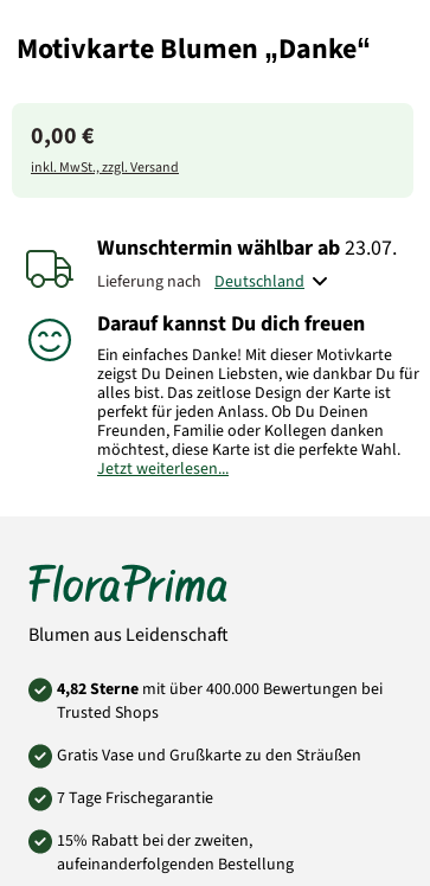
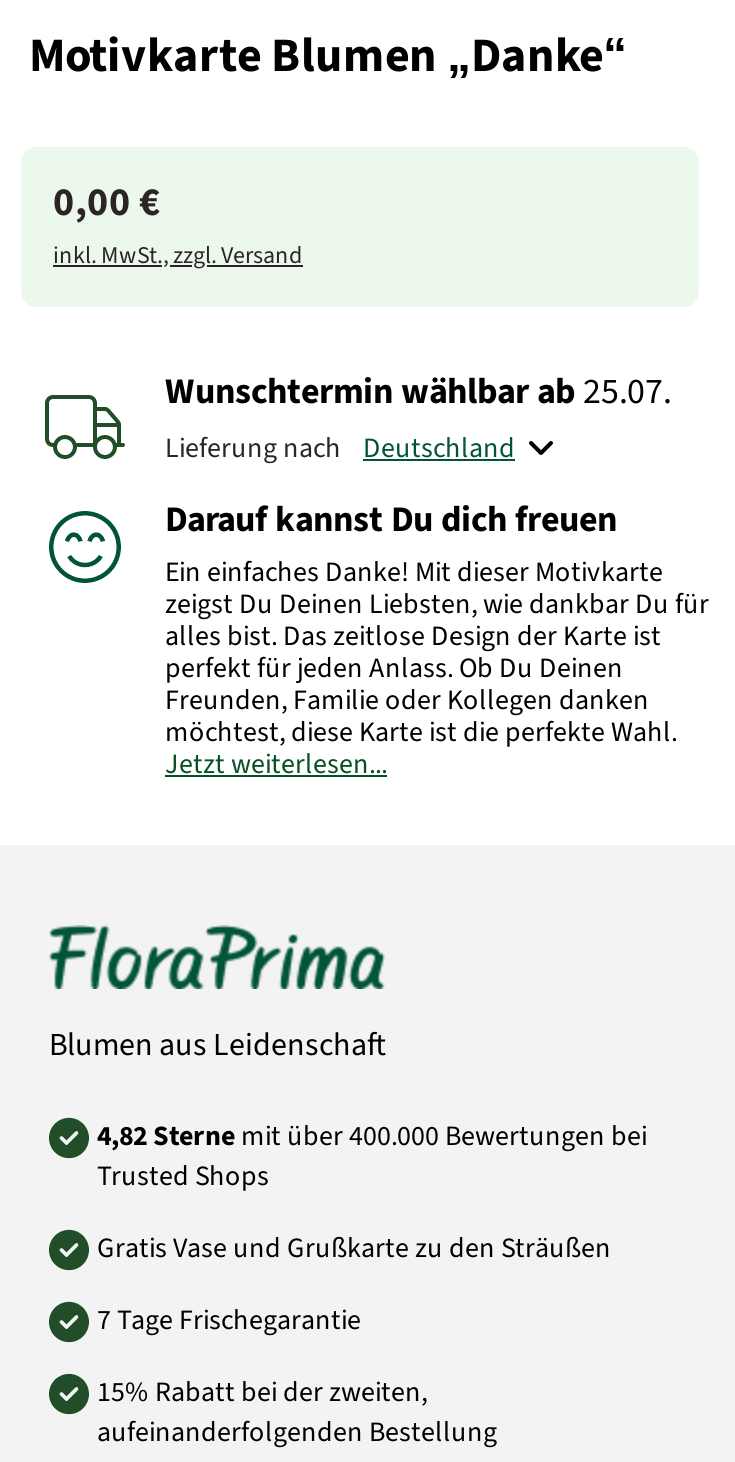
- Wunschtermin wählbar ab 23.07.
+ Wunschtermin wählbar ab 25.07.
